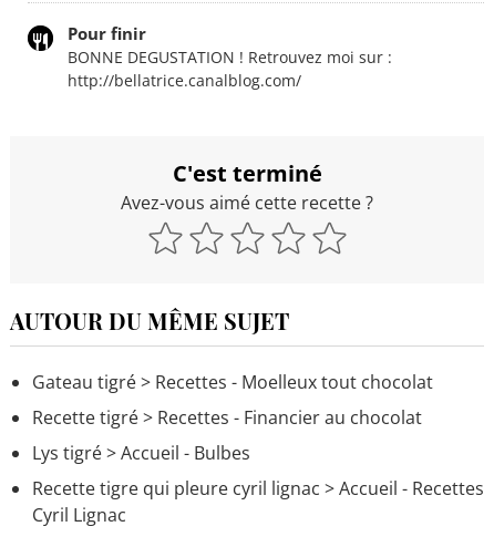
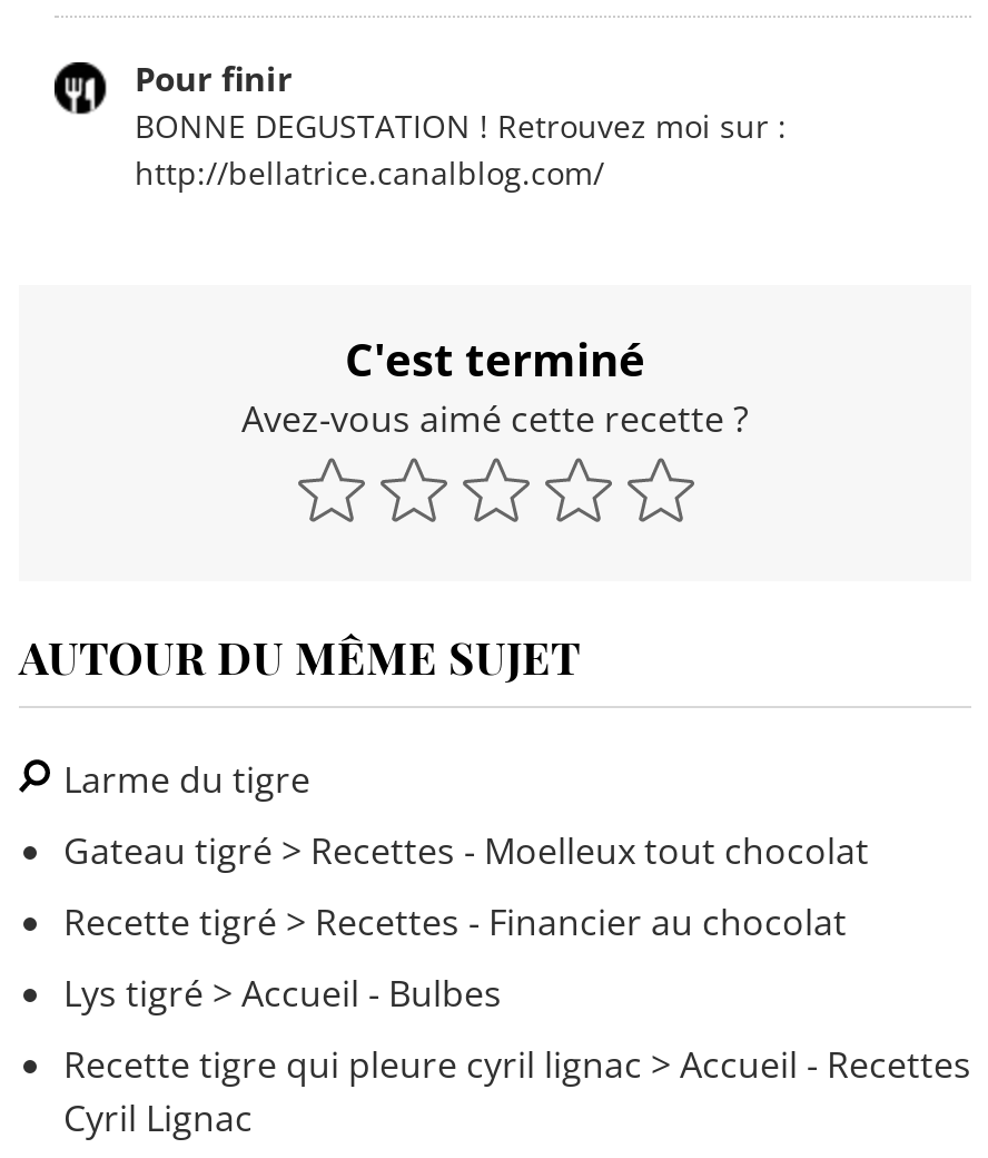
+ Larme du tigre
